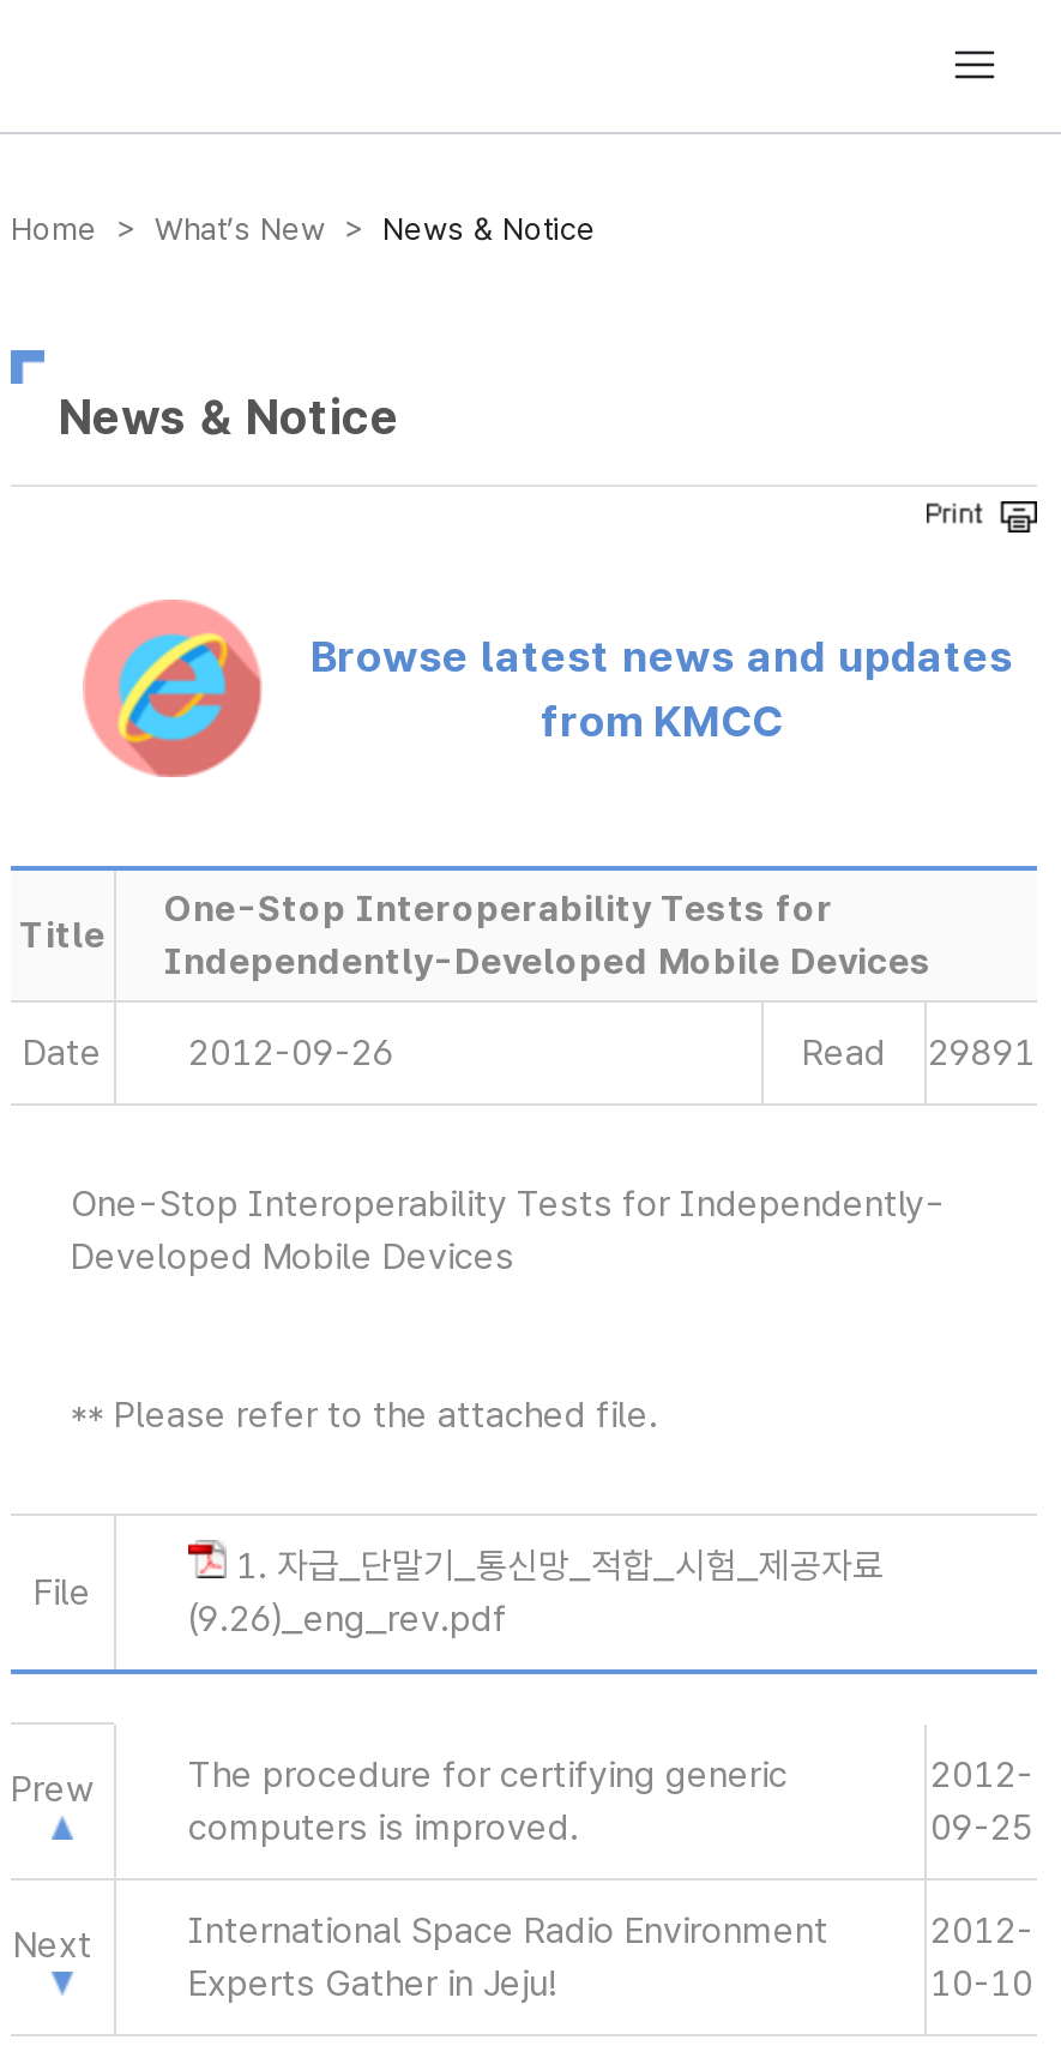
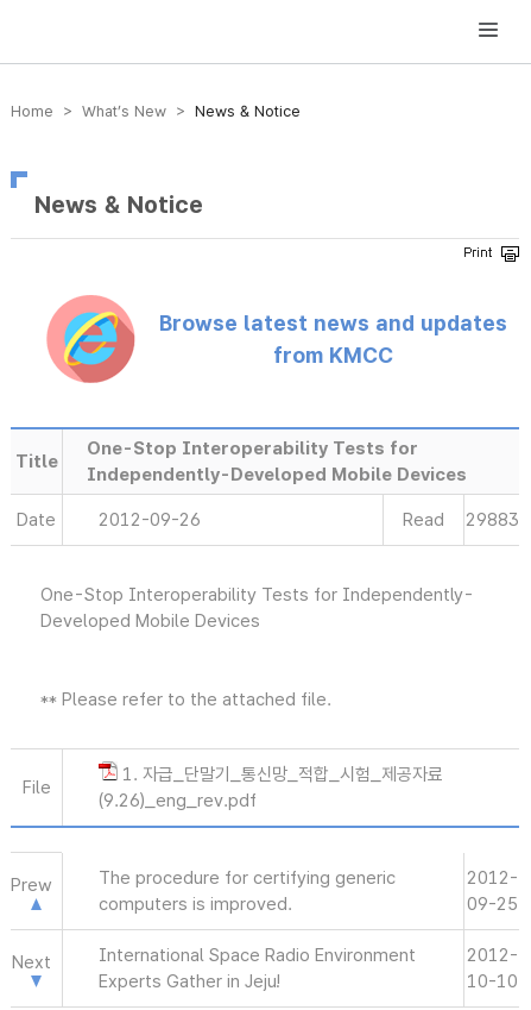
- Read 29891
+ Read 29883
